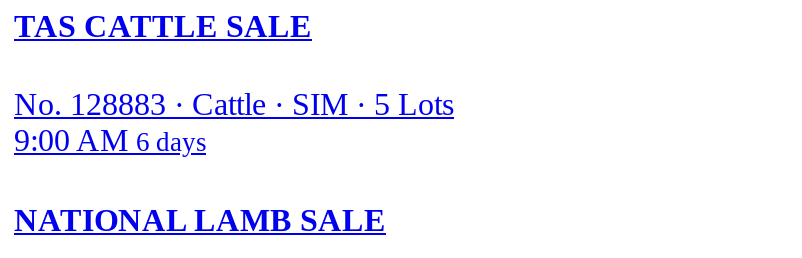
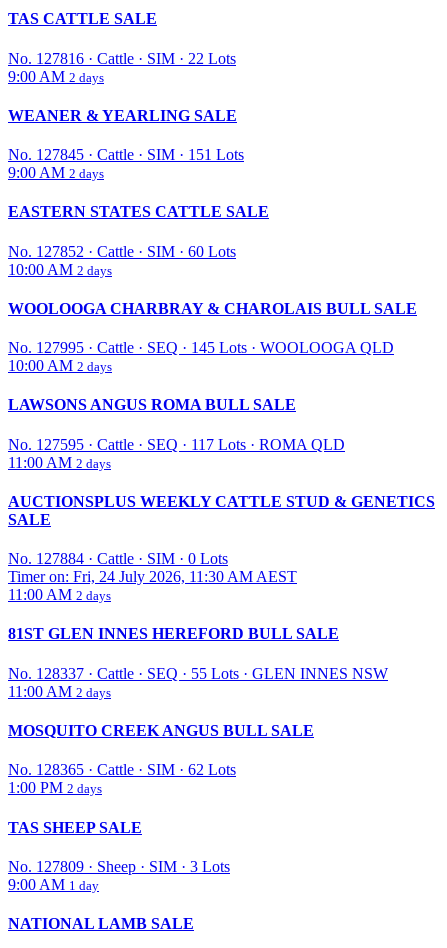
- No. 128883 · Cattle · SIM · 5 Lots
- 9:00 AM 6 days
+ No. 127816 · Cattle · SIM · 22 Lots
+ 9:00 AM 2 days
+ WEANER & YEARLING SALE
+ No. 127845 · Cattle · SIM · 151 Lots
+ 9:00 AM 2 days
+ EASTERN STATES CATTLE SALE
+ No. 127852 · Cattle · SIM · 60 Lots
+ 10:00 AM 2 days
+ WOOLOOGA CHARBRAY & CHAROLAIS BULL SALE
+ No. 127995 · Cattle · SEQ · 145 Lots · WOOLOOGA QLD
+ 10:00 AM 2 days
+ LAWSONS ANGUS ROMA BULL SALE
+ No. 127595 · Cattle · SEQ · 117 Lots · ROMA QLD
+ 11:00 AM 2 days
+ AUCTIONSPLUS WEEKLY CATTLE STUD & GENETICS
+ SALE
+ No. 127884 · Cattle · SIM · 0 Lots
+ Timer on: Fri, 24 July 2026, 11:30 AM AEST
+ 11:00 AM 2 days
+ 81ST GLEN INNES HEREFORD BULL SALE
+ No. 128337 · Cattle · SEQ · 55 Lots · GLEN INNES NSW
+ 11:00 AM 2 days
+ MOSQUITO CREEK ANGUS BULL SALE
+ No. 128365 · Cattle · SIM · 62 Lots
+ 1:00 PM 2 days
+ TAS SHEEP SALE
+ No. 127809 · Sheep · SIM · 3 Lots
+ 9:00 AM 1 day
